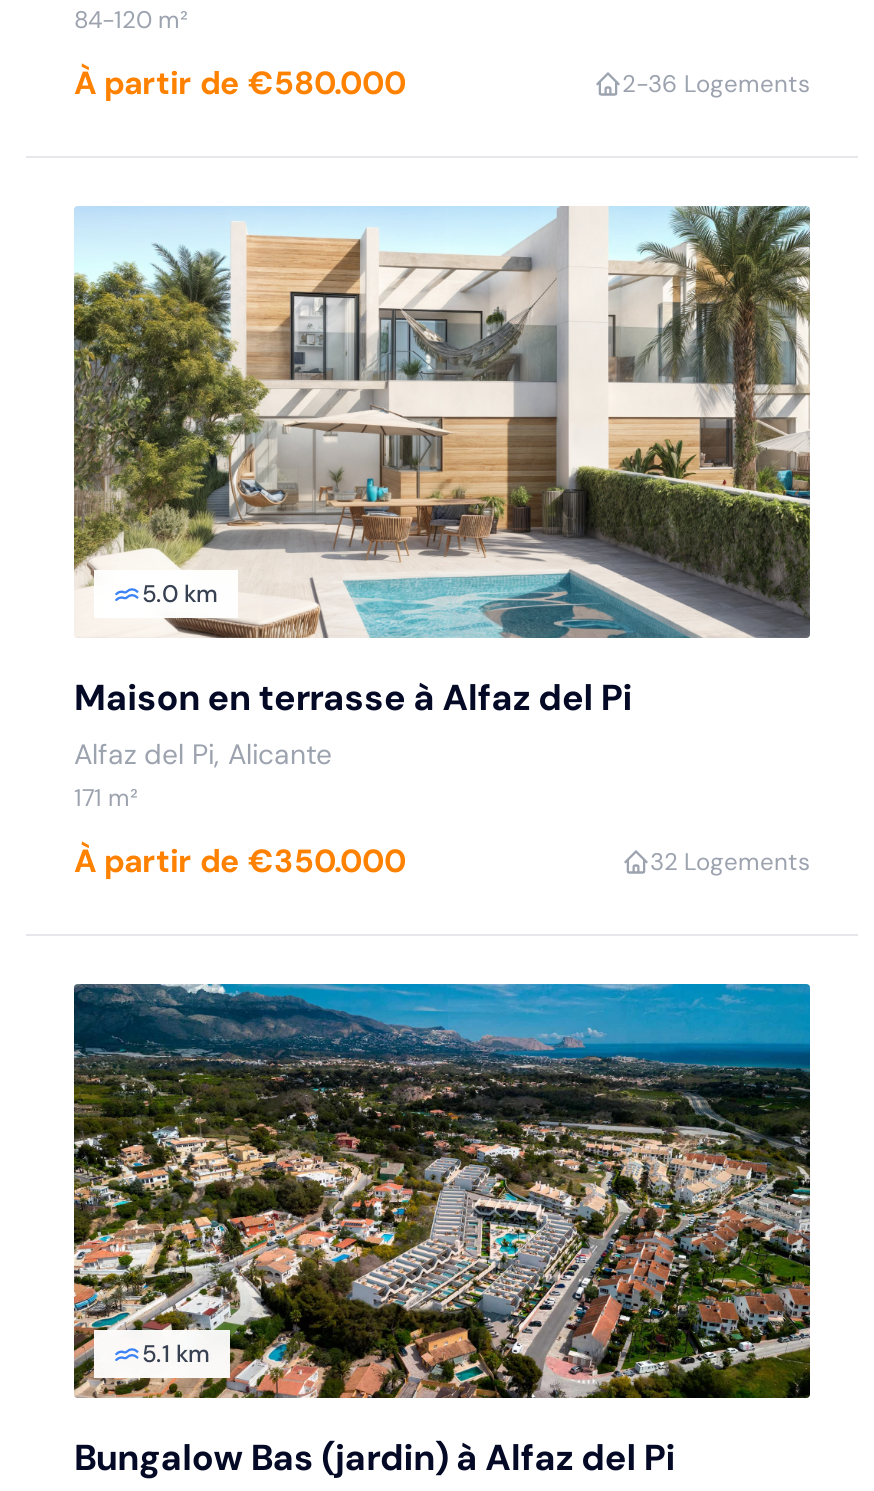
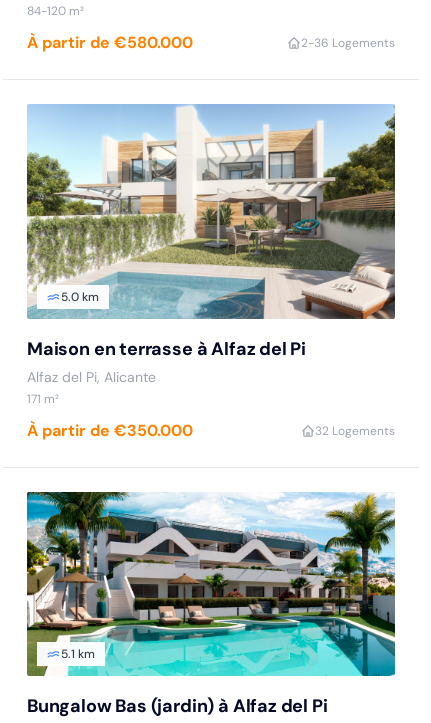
- [image]
+ [image]

- [image]
+ [image]
